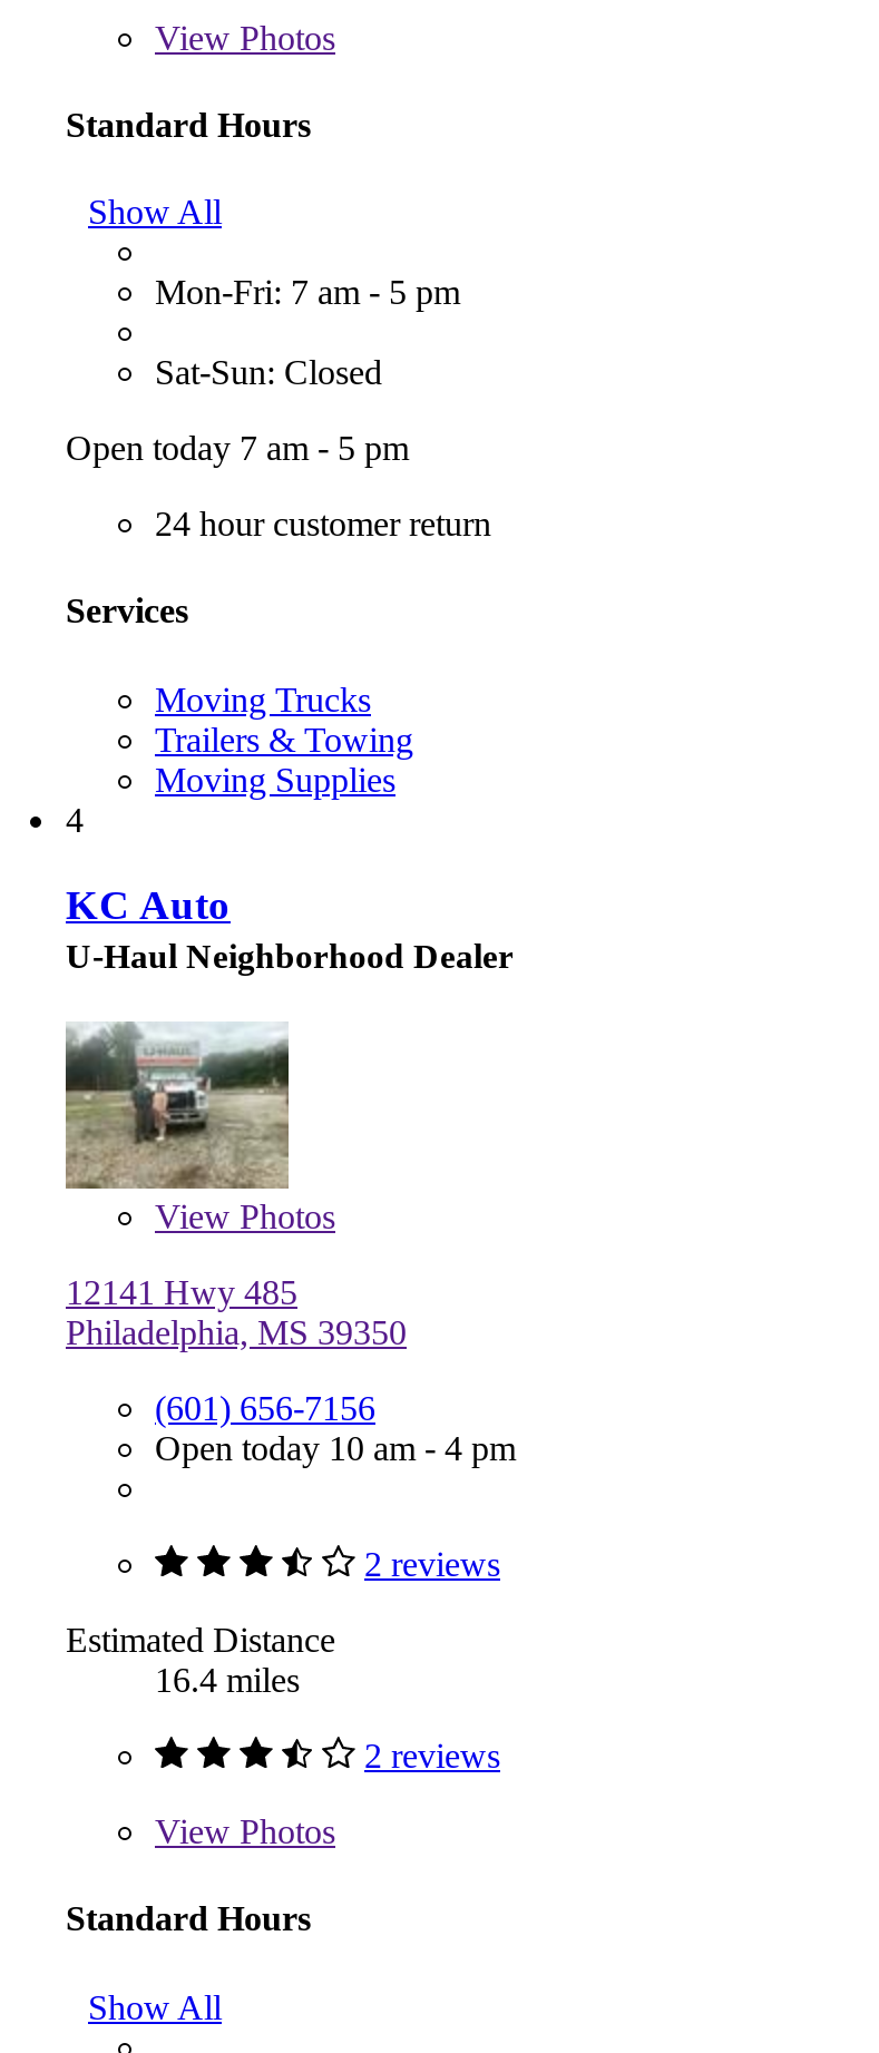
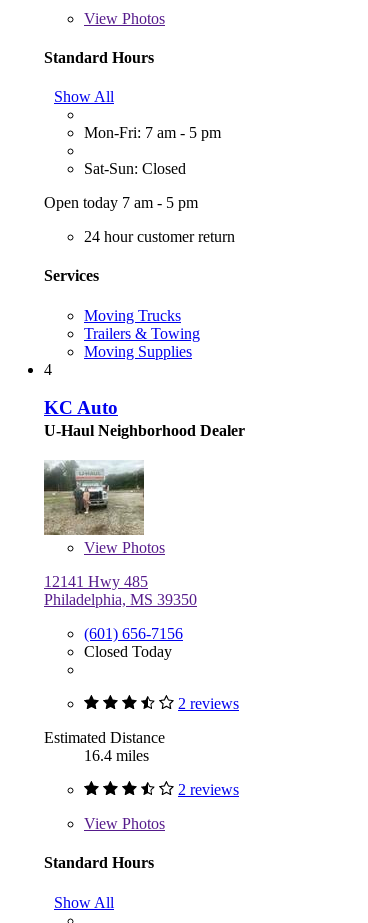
- Open today 10 am - 4 pm
+ Closed Today
